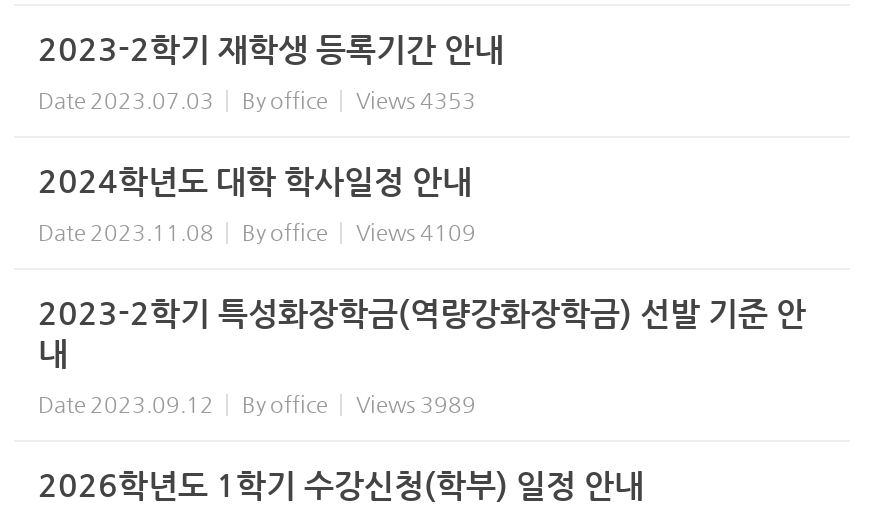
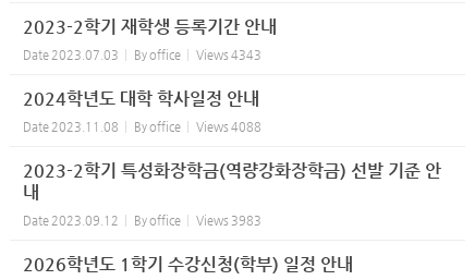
- Date 2023.07.03 By office Views 4353
+ Date 2023.07.03 By office Views 4343

- Date 2023.11.08 By office Views 4109
+ Date 2023.11.08 By office Views 4088

- Date 2023.09.12 By office Views 3989
+ Date 2023.09.12 By office Views 3983
